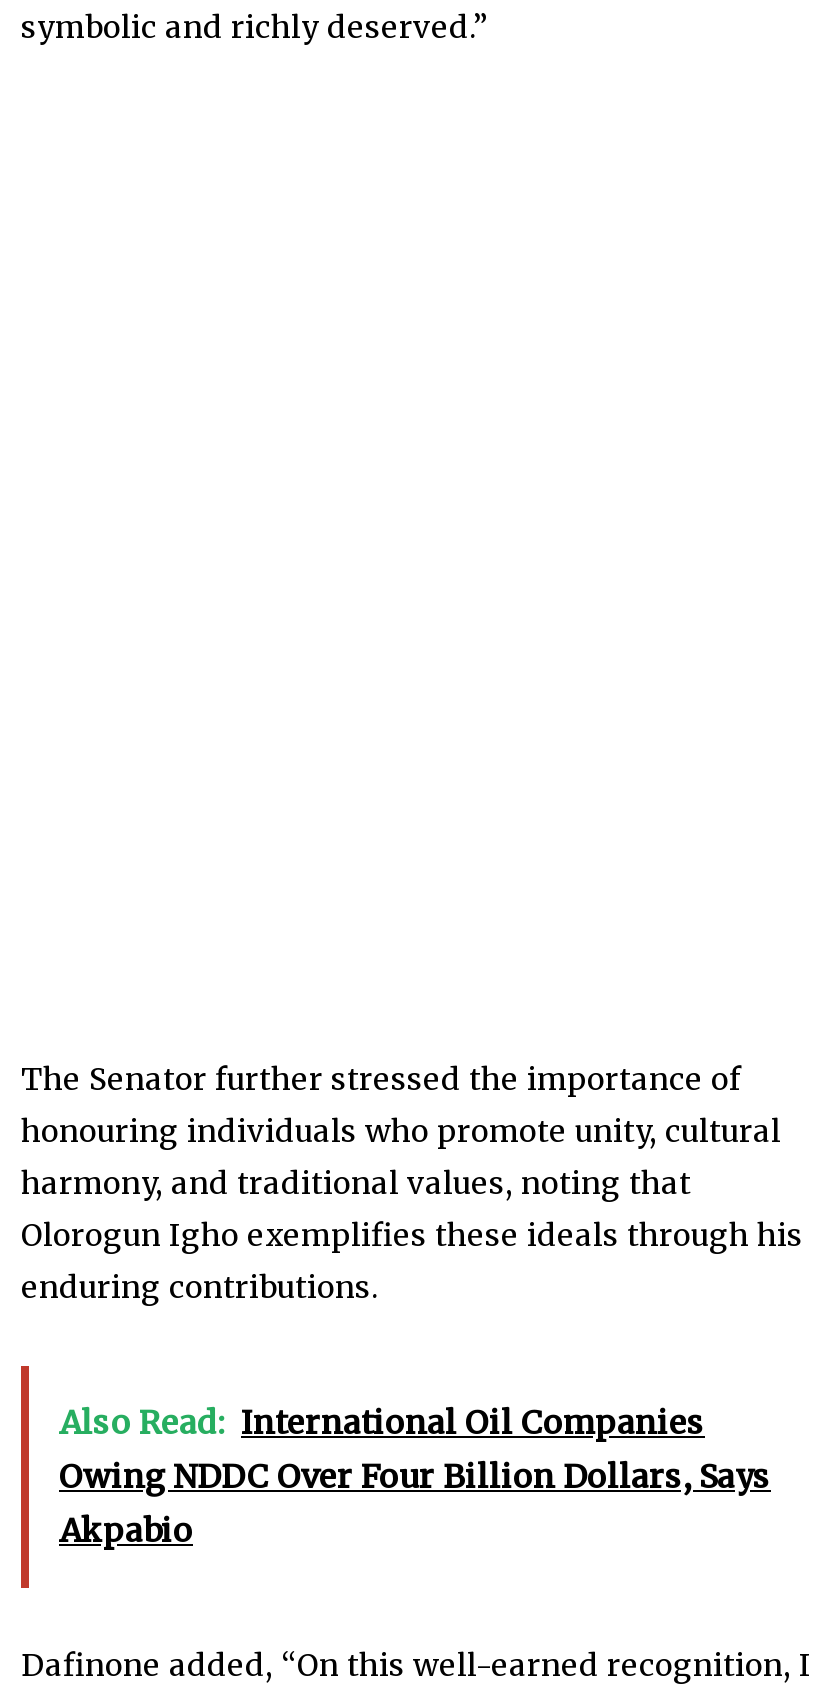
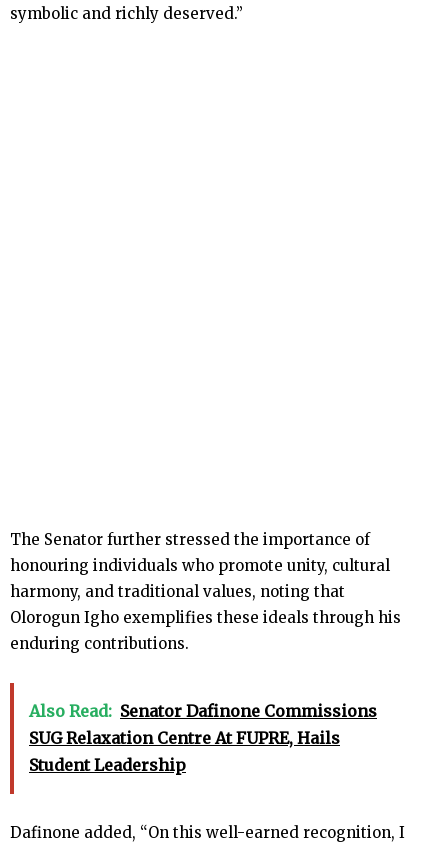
- Also Read: International Oil Companies
- Owing NDDC Over Four Billion Dollars, Says
- Akpabio
+ Also Read: Senator Dafinone Commissions
+ SUG Relaxation Centre At FUPRE, Hails
+ Student Leadership
